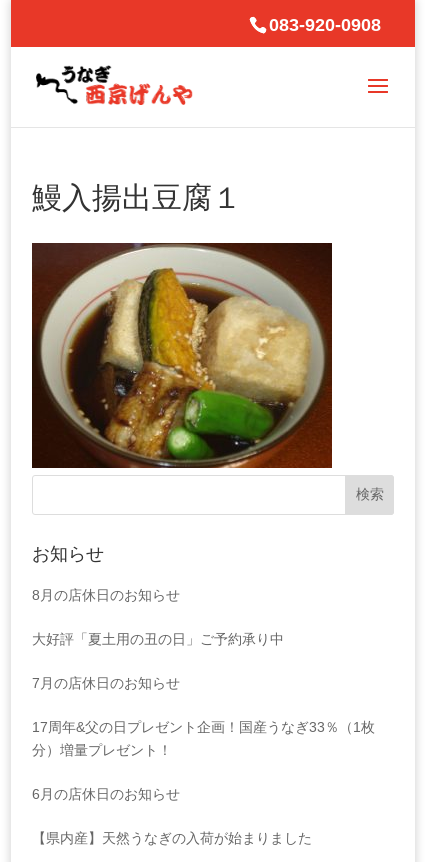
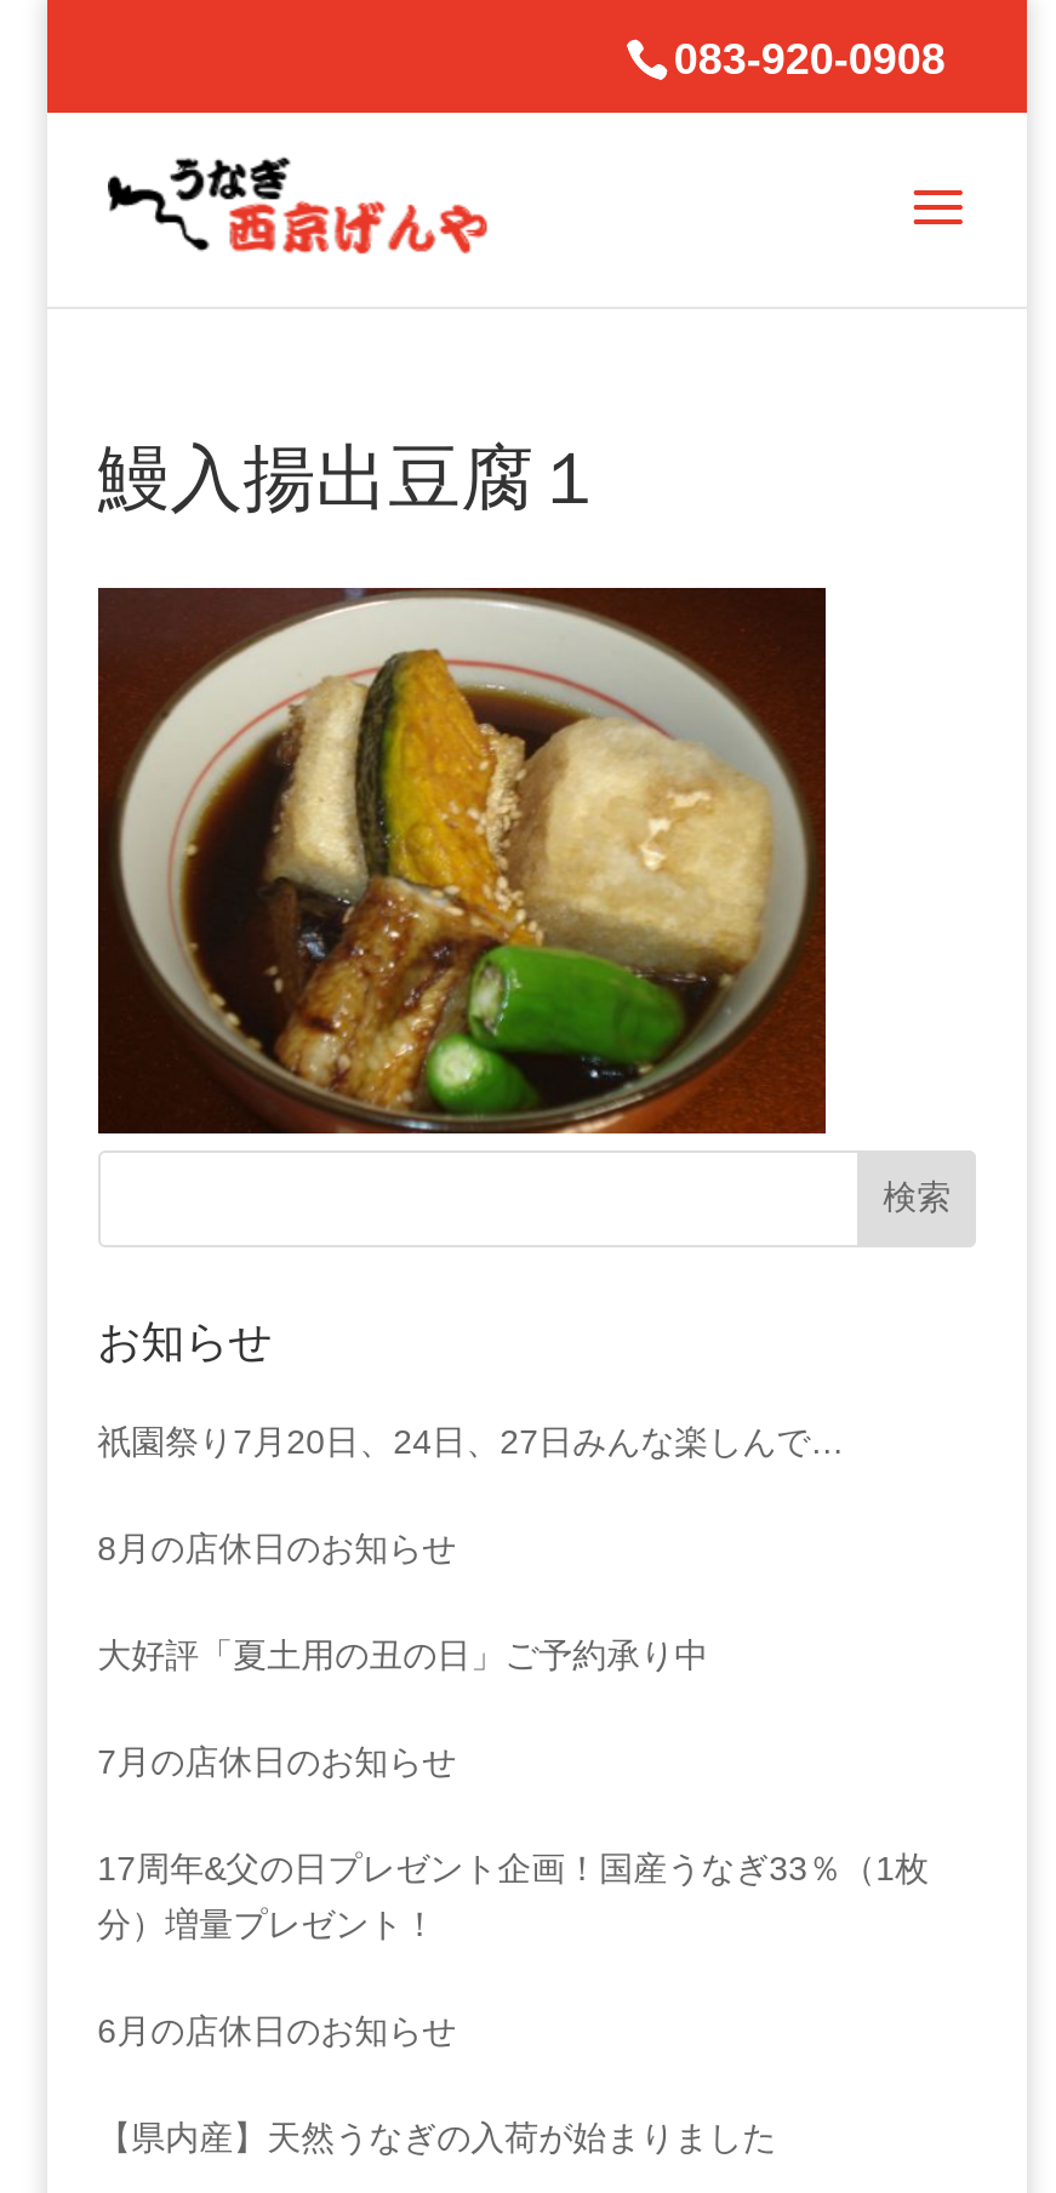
+ 祇園祭り7月20日、24日、27日みんな楽しんで…
